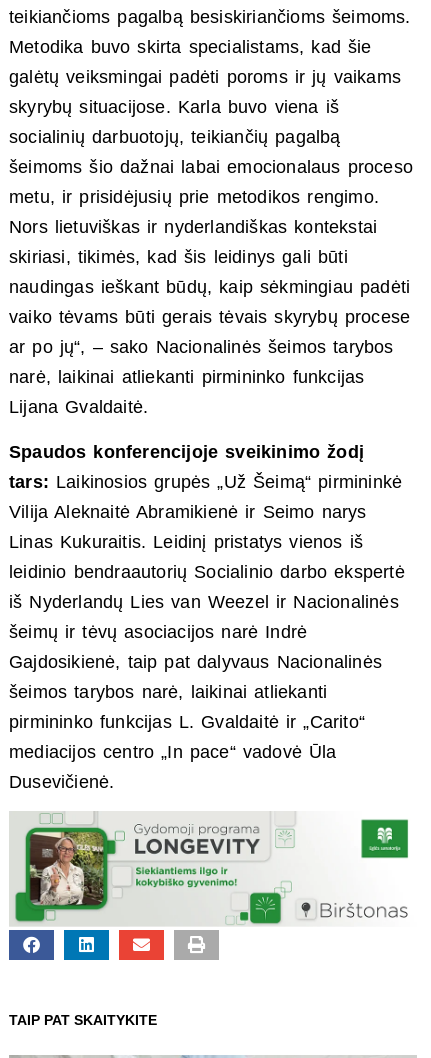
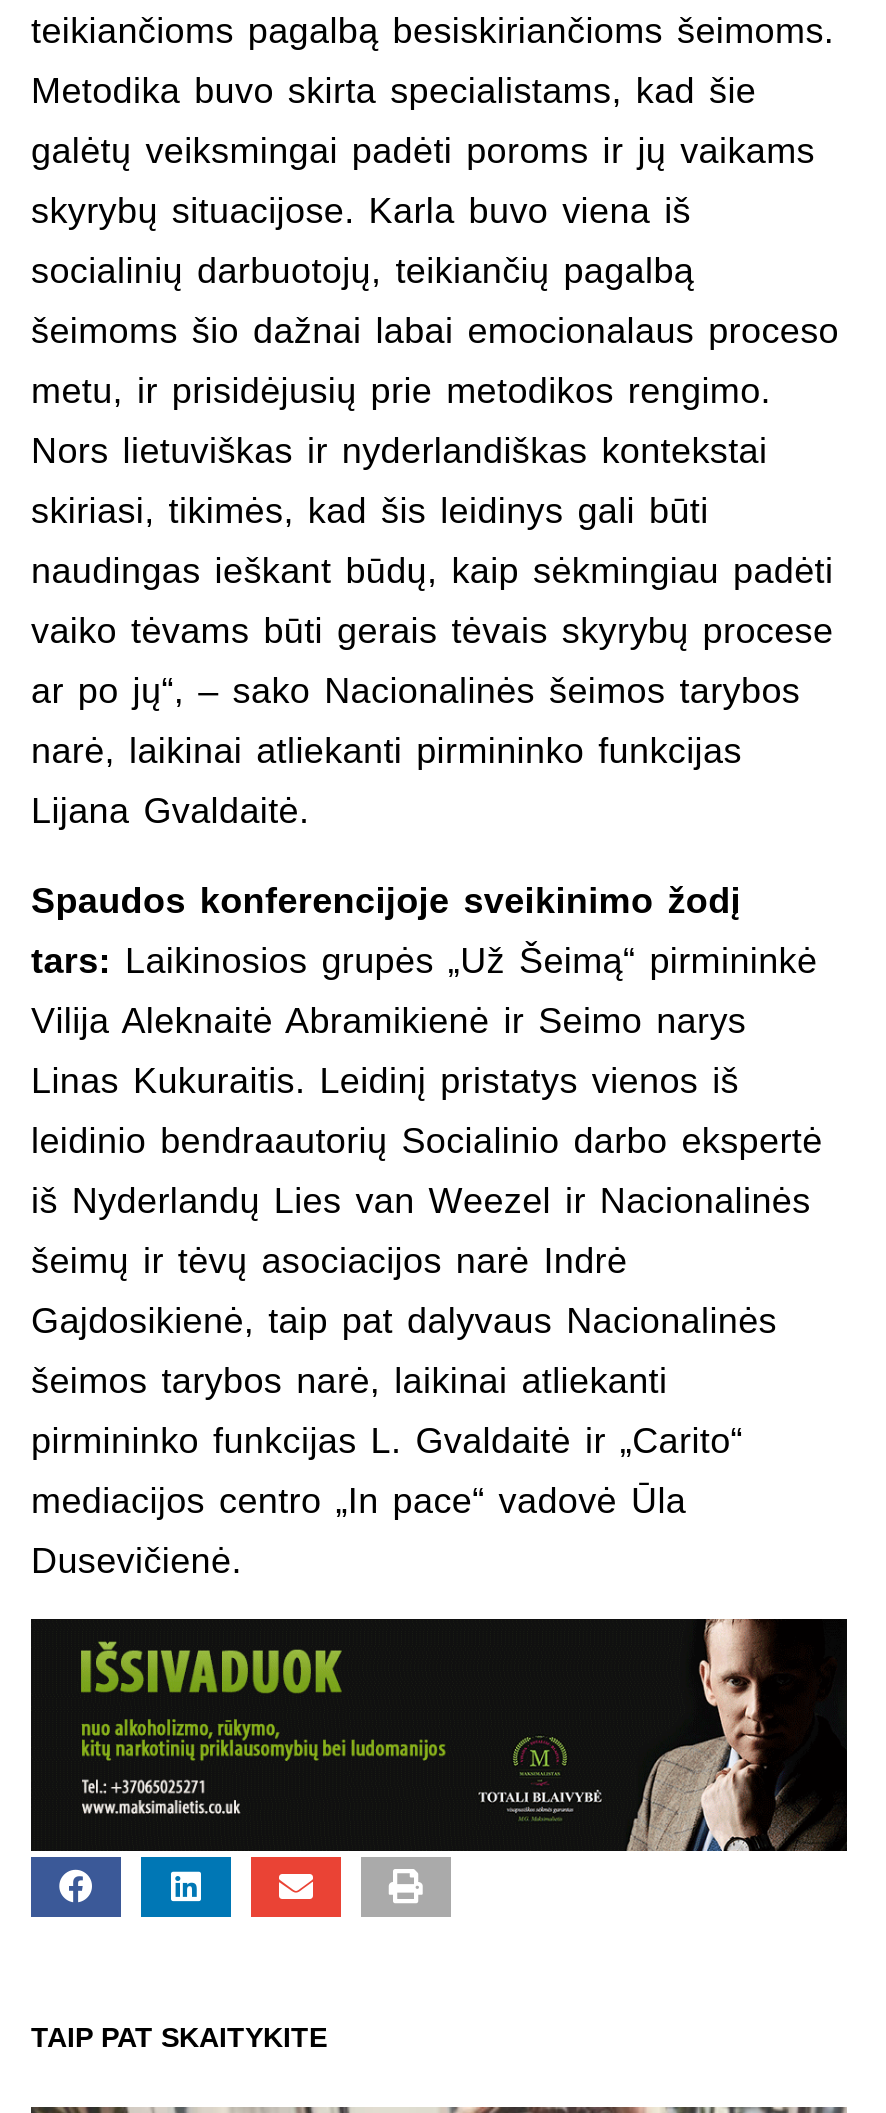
- [image]
+ [image]
